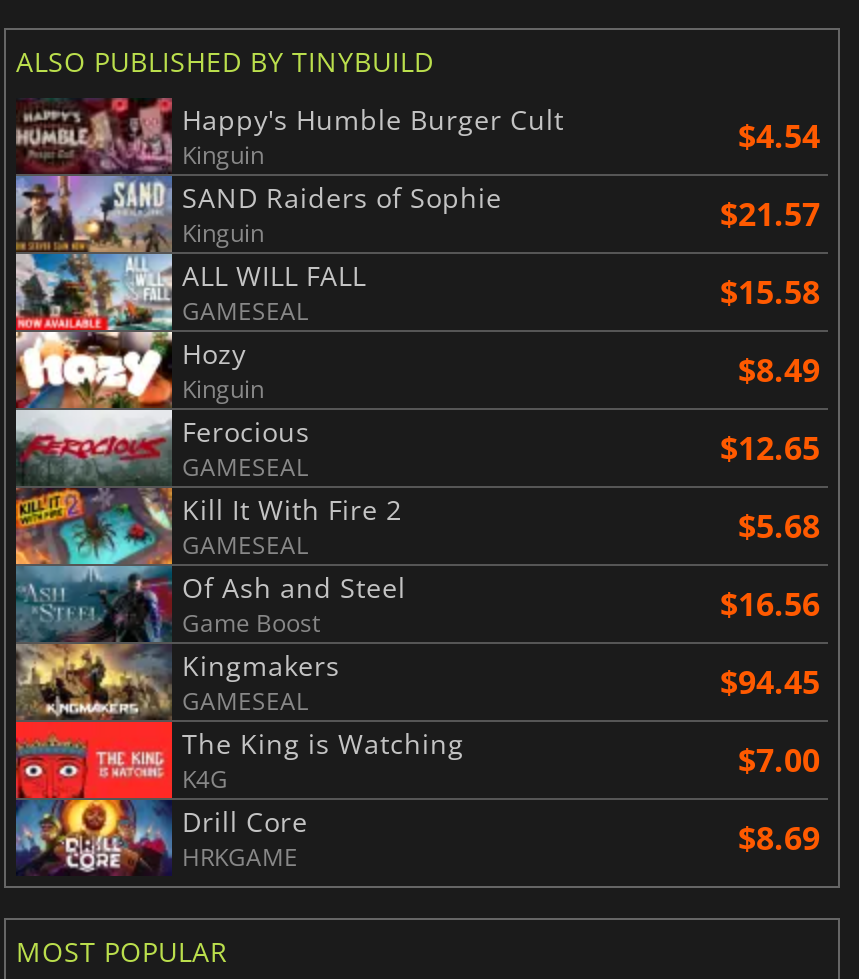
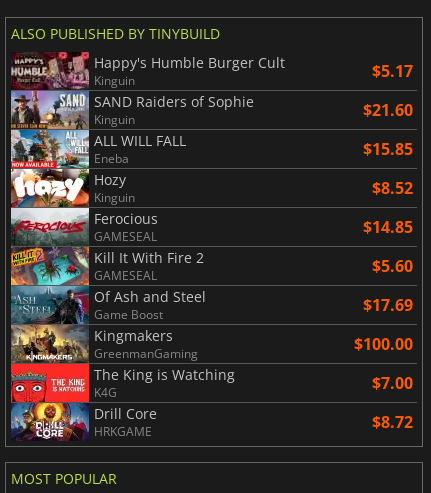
- $4.54
+ $5.17

- $21.57
+ $21.60

- GAMESEAL
- $15.58
+ Eneba
+ $15.85

- $8.49
+ $8.52

- $12.65
+ $14.85

- $5.68
+ $5.60

- $16.56
+ $17.69

- GAMESEAL
- $94.45
+ GreenmanGaming
+ $100.00

- $8.69
+ $8.72
